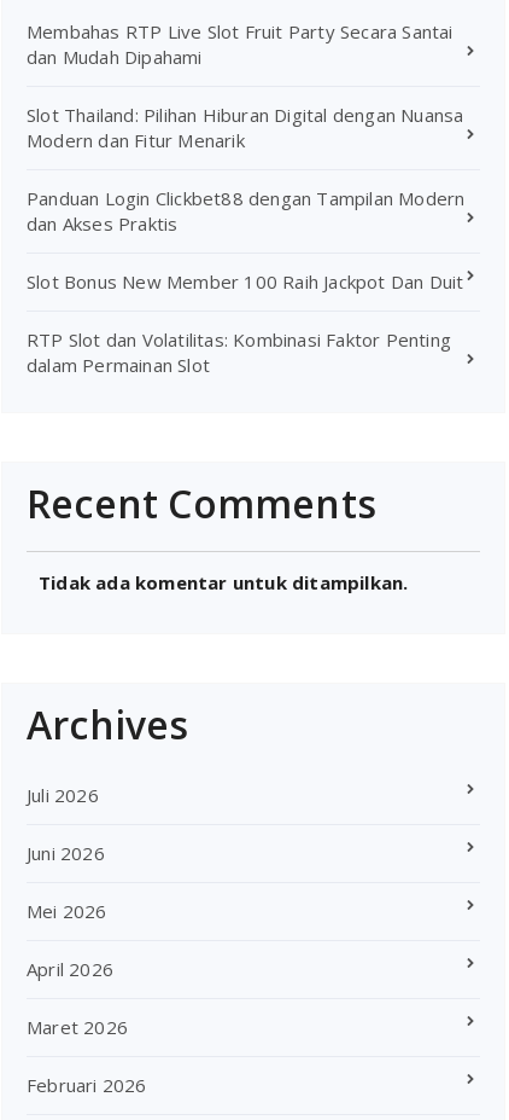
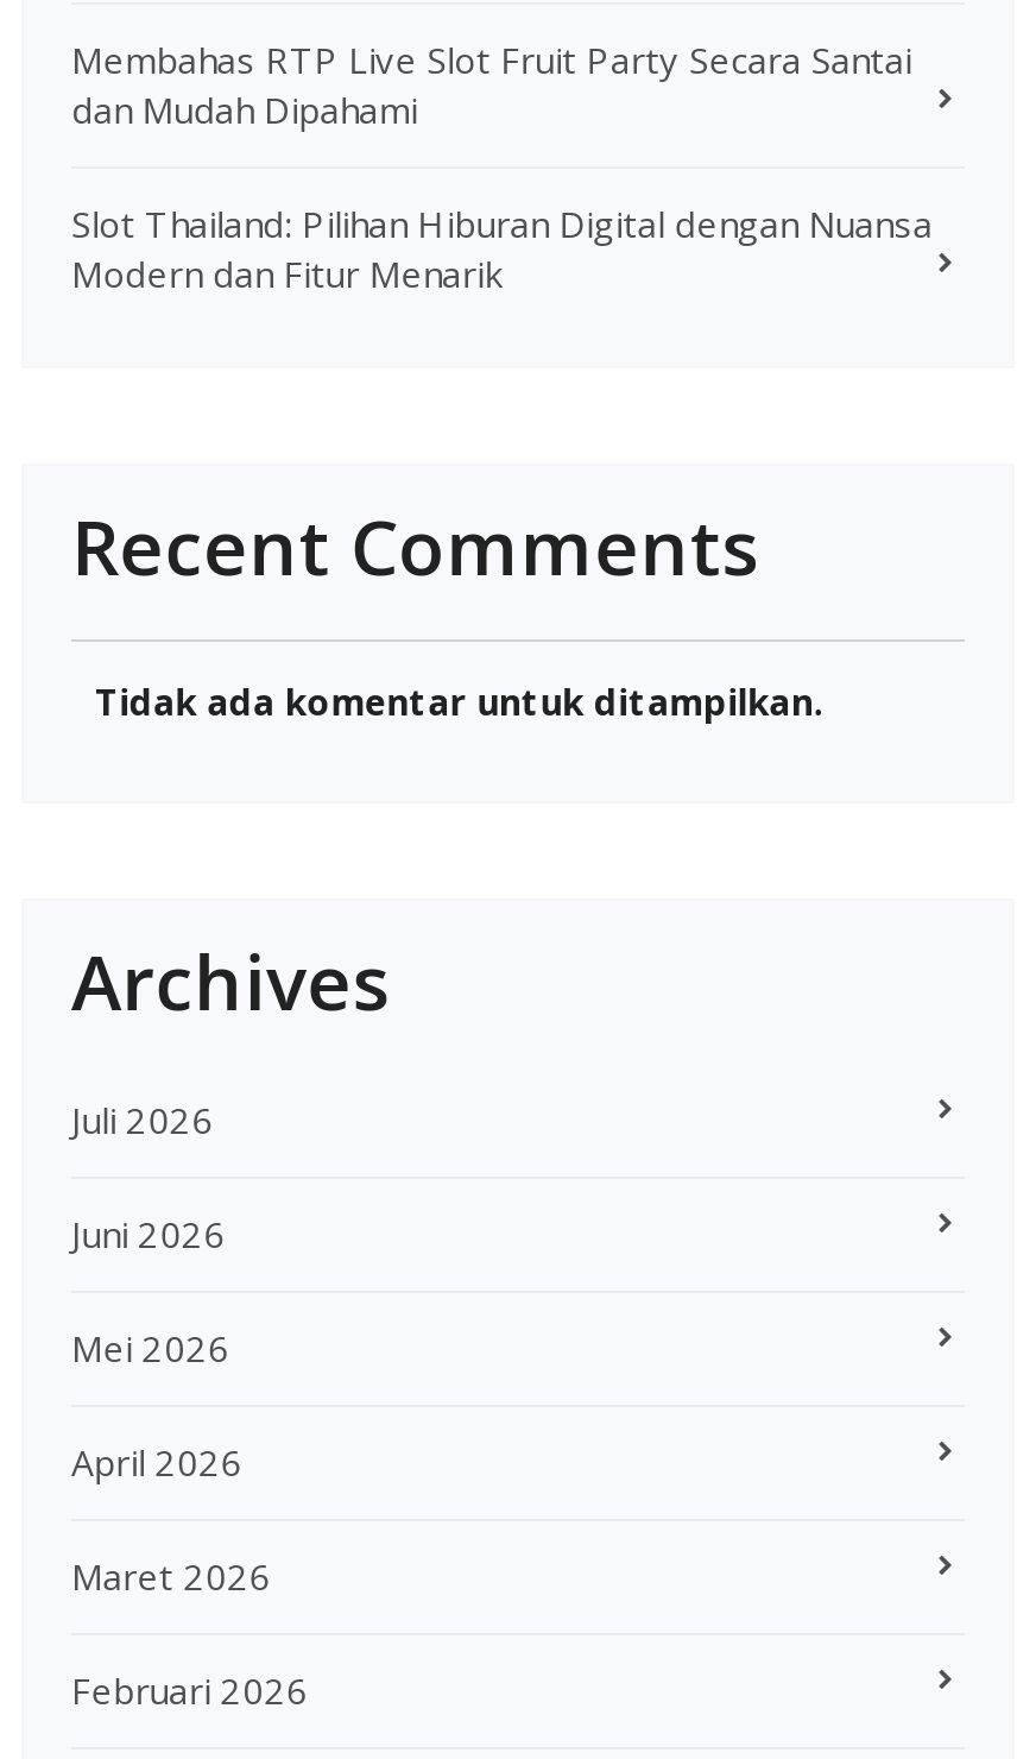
- Panduan Login Clickbet88 dengan Tampilan Modern
- dan Akses Praktis
- Slot Bonus New Member 100 Raih Jackpot Dan Duit
- RTP Slot dan Volatilitas: Kombinasi Faktor Penting
- dalam Permainan Slot
